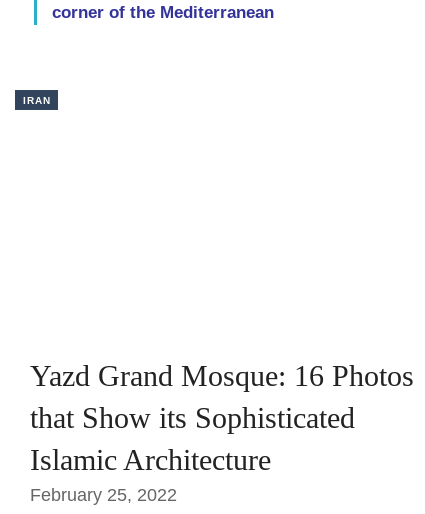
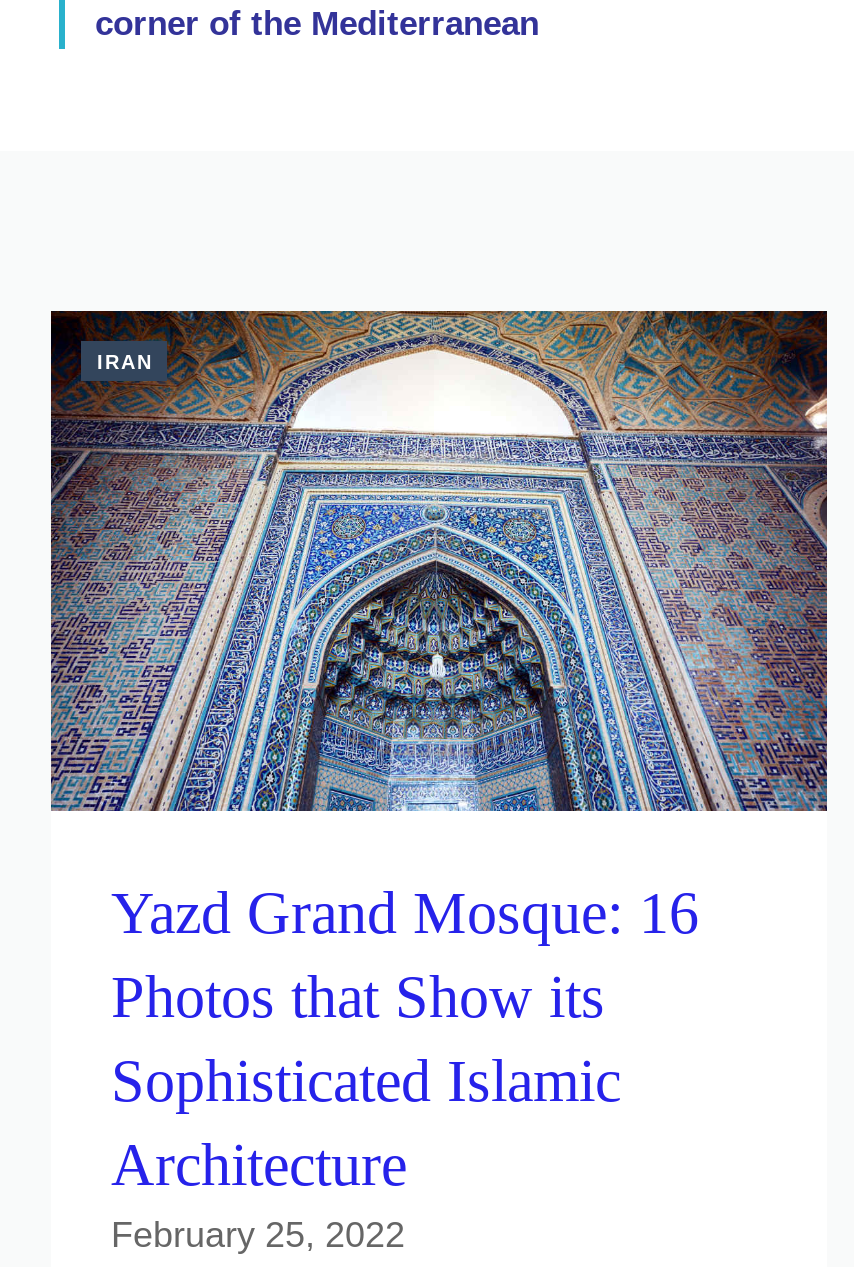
+ [image]
